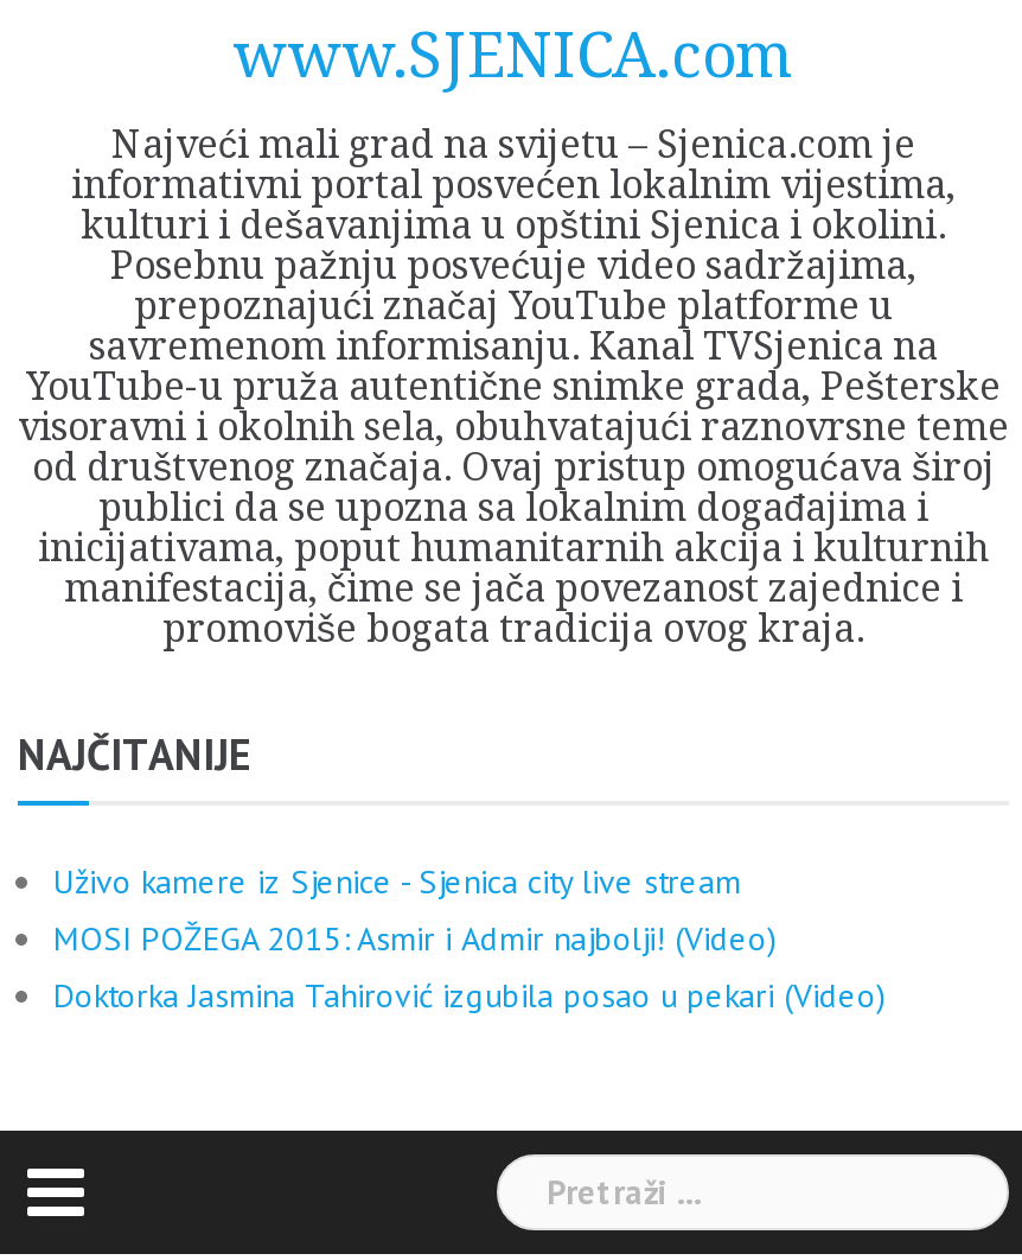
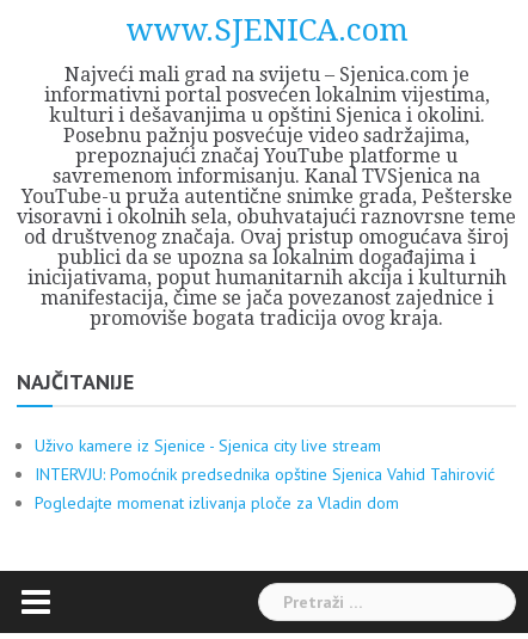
- MOSI POŽEGA 2015: Asmir i Admir najbolji! (Video)
- Doktorka Jasmina Tahirović izgubila posao u pekari (Video)
+ INTERVJU: Pomoćnik predsednika opštine Sjenica Vahid Tahirović
+ Pogledajte momenat izlivanja ploče za Vladin dom
